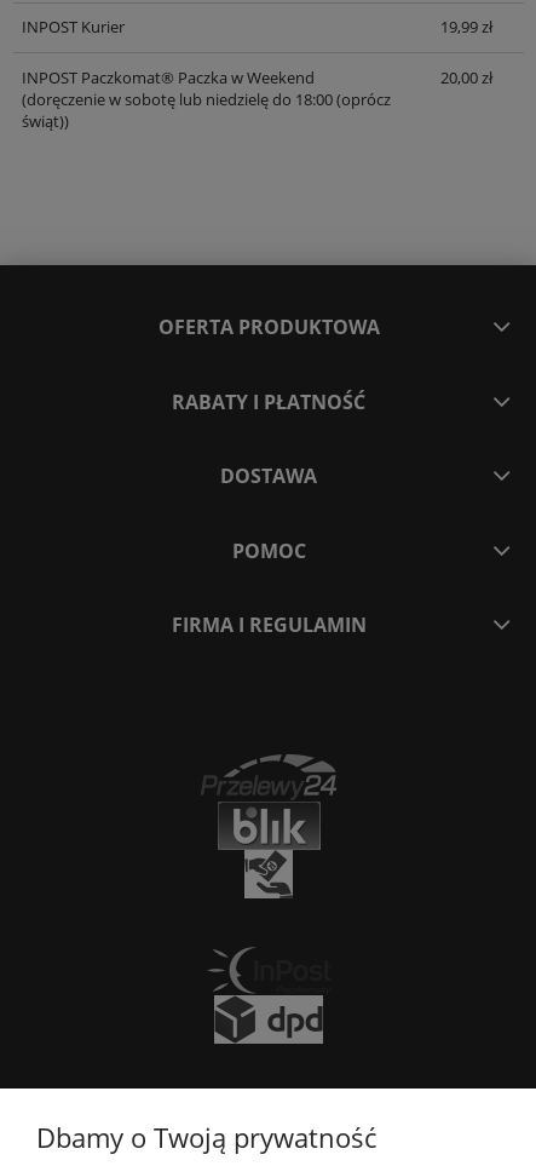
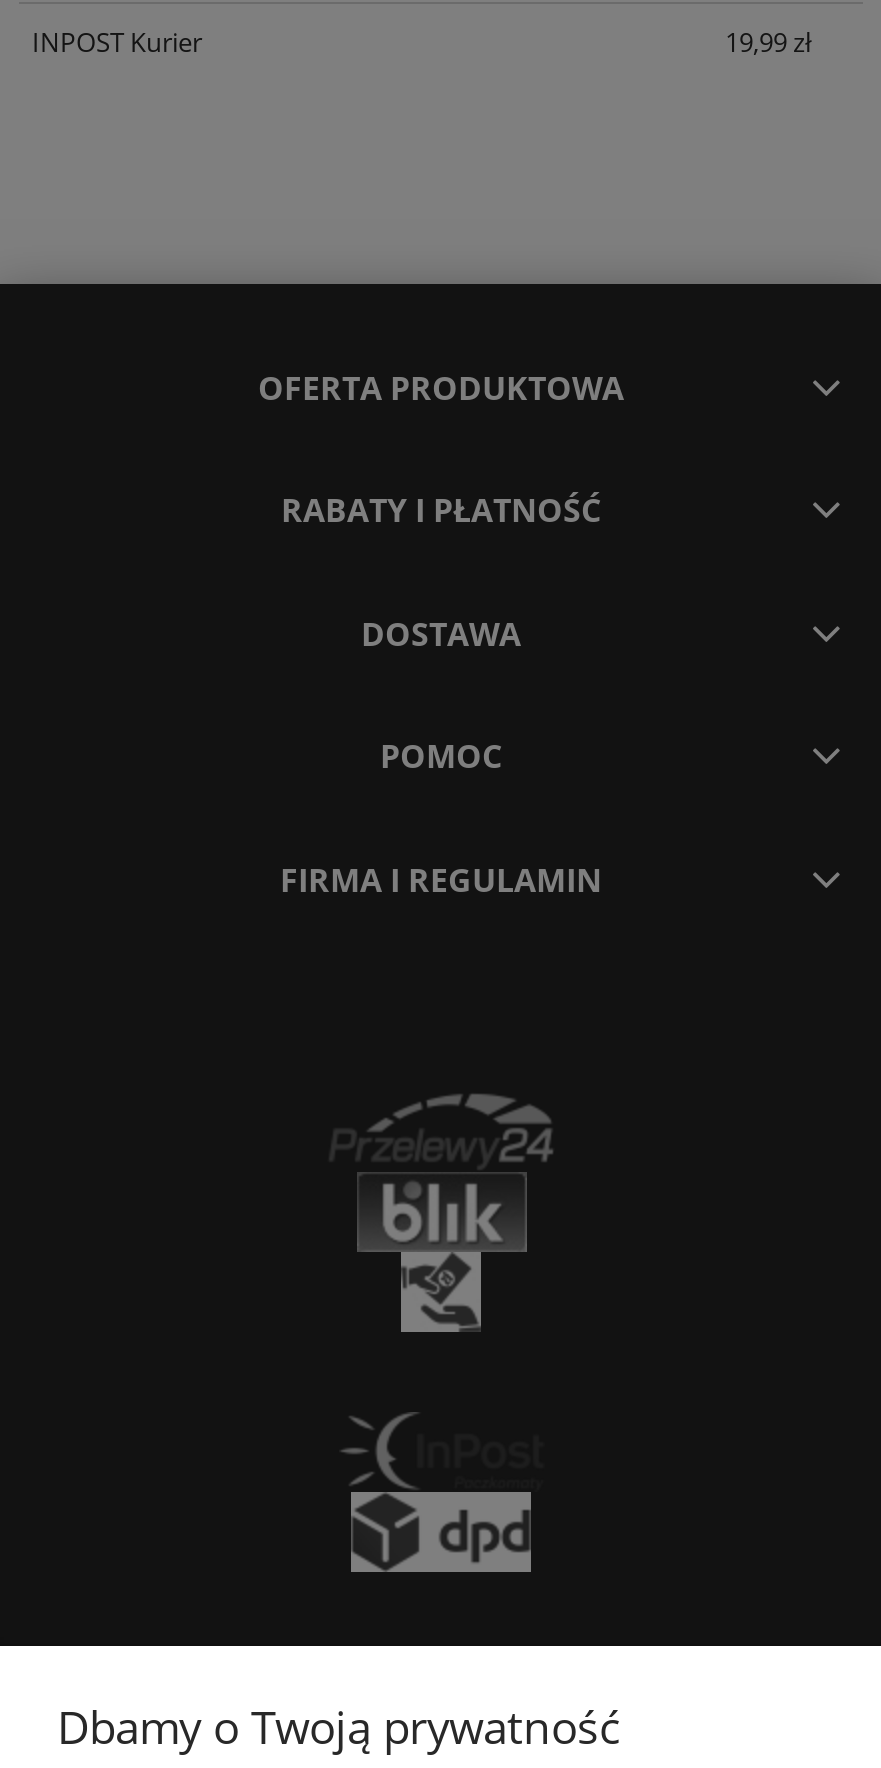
- INPOST Paczkomat® Paczka w Weekend
- (doręczenie w sobotę lub niedzielę do 18:00 (oprócz
- świąt))

- 20,00 zł
